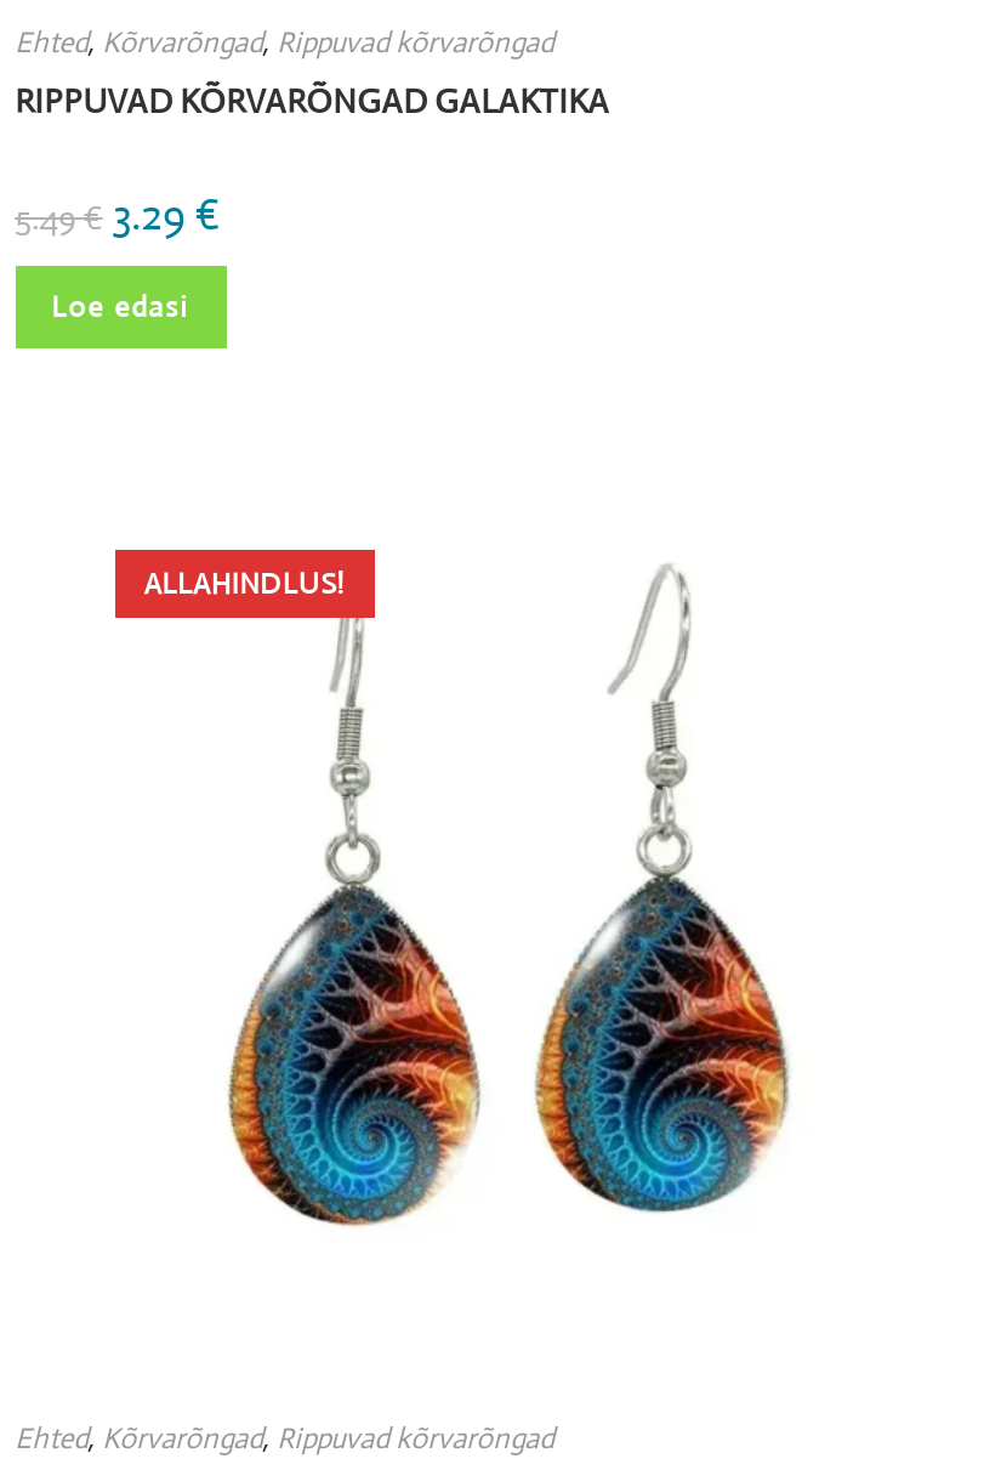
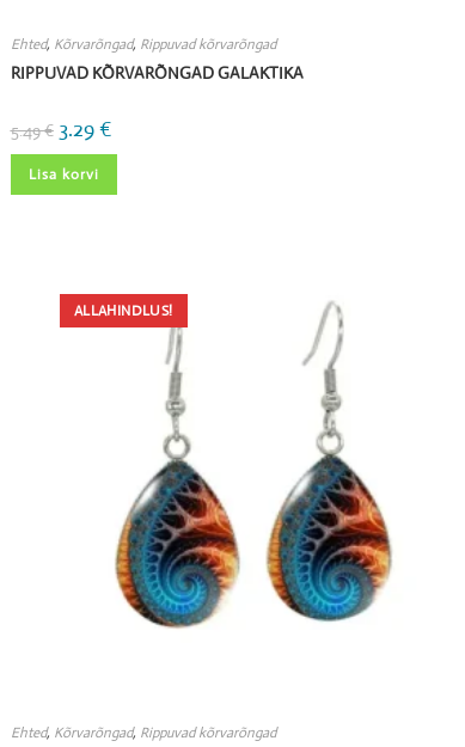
- Loe edasi
+ Lisa korvi
